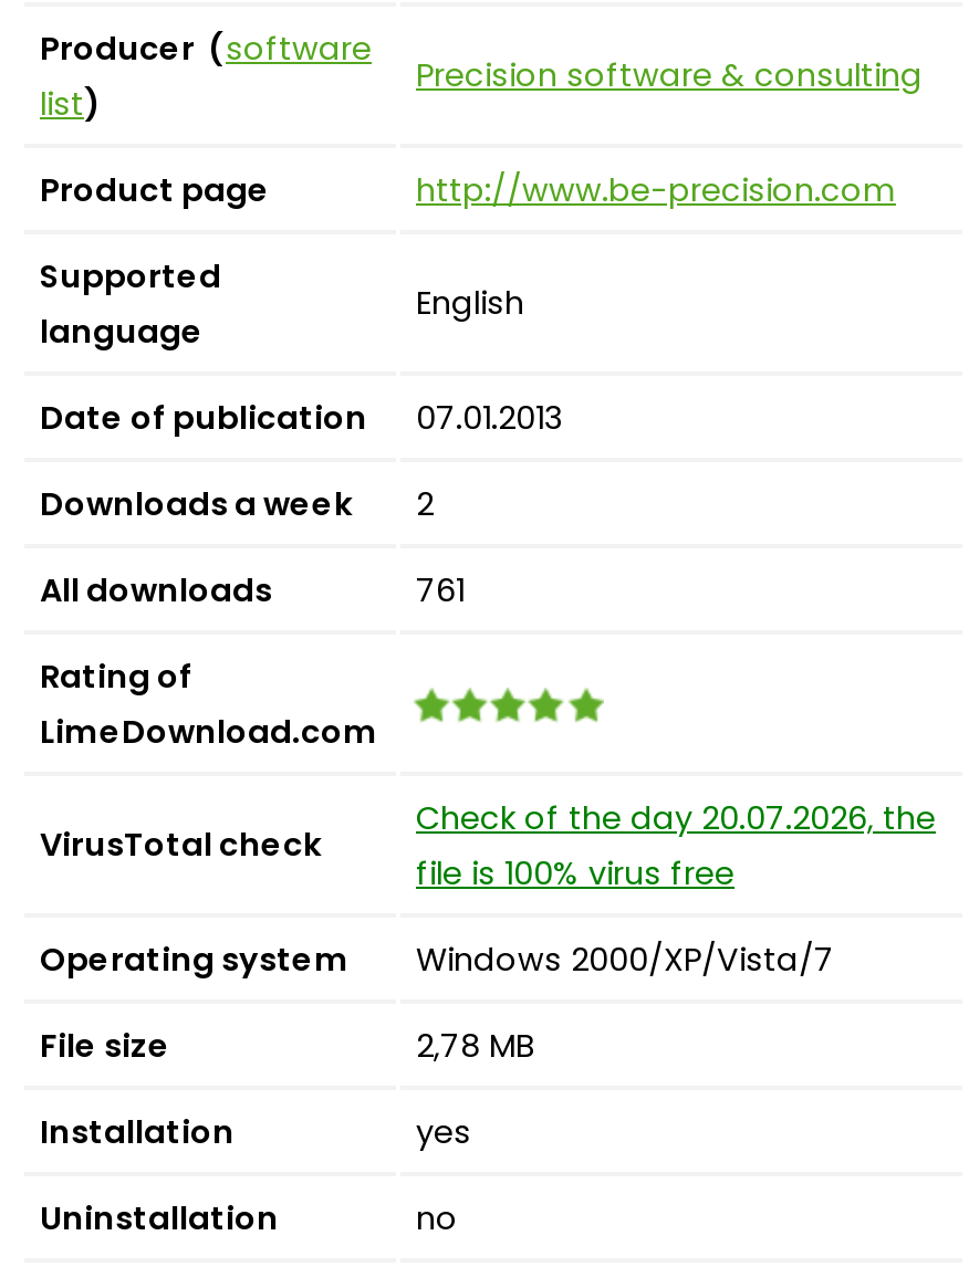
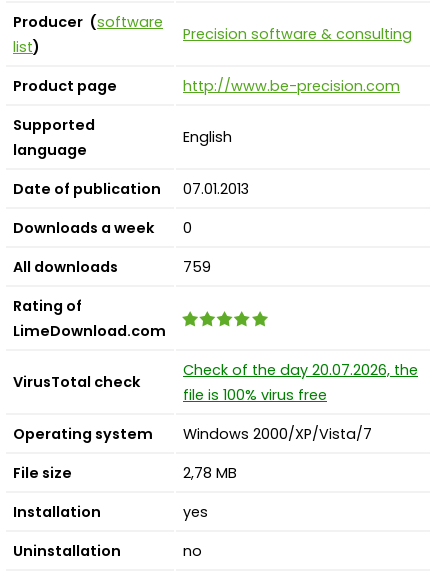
- Downloads a week 2
+ Downloads a week 0

- 761
+ 759
